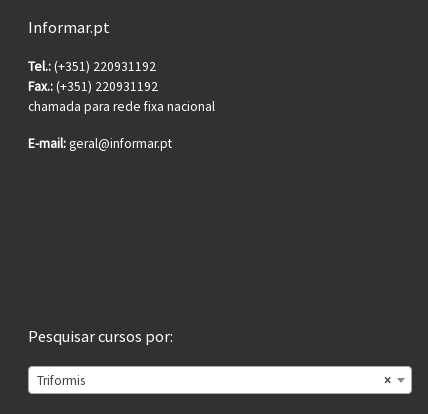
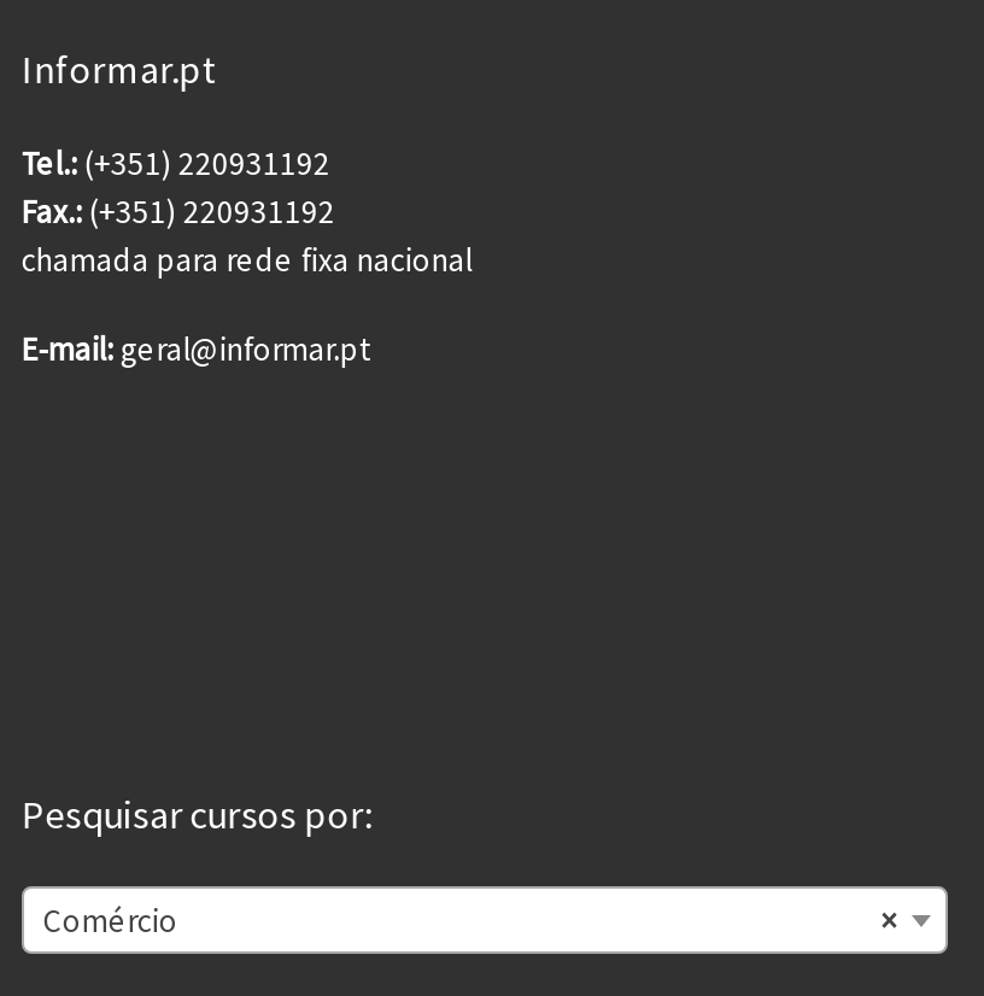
- Triformis
+ Comércio
